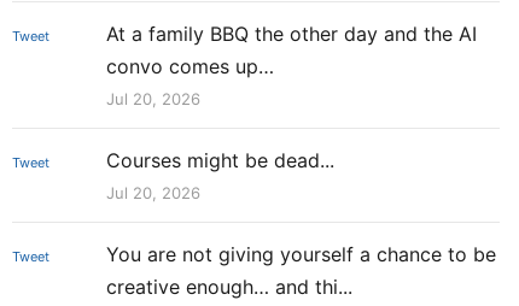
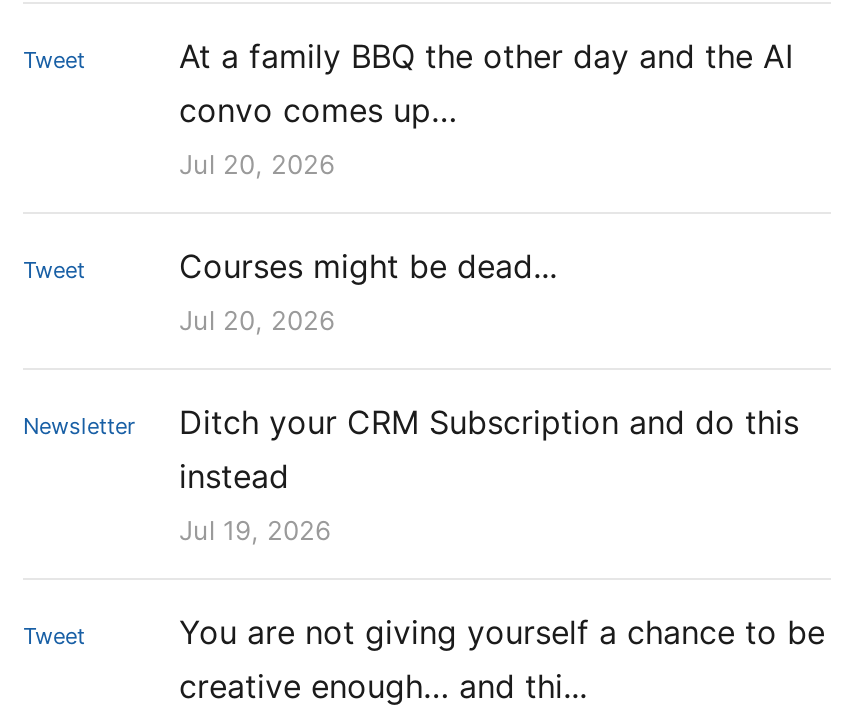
+ Newsletter
+ Ditch your CRM Subscription and do this
+ instead
+ Jul 19, 2026
